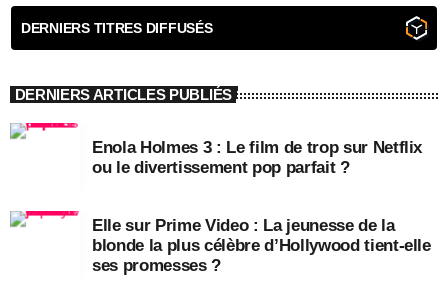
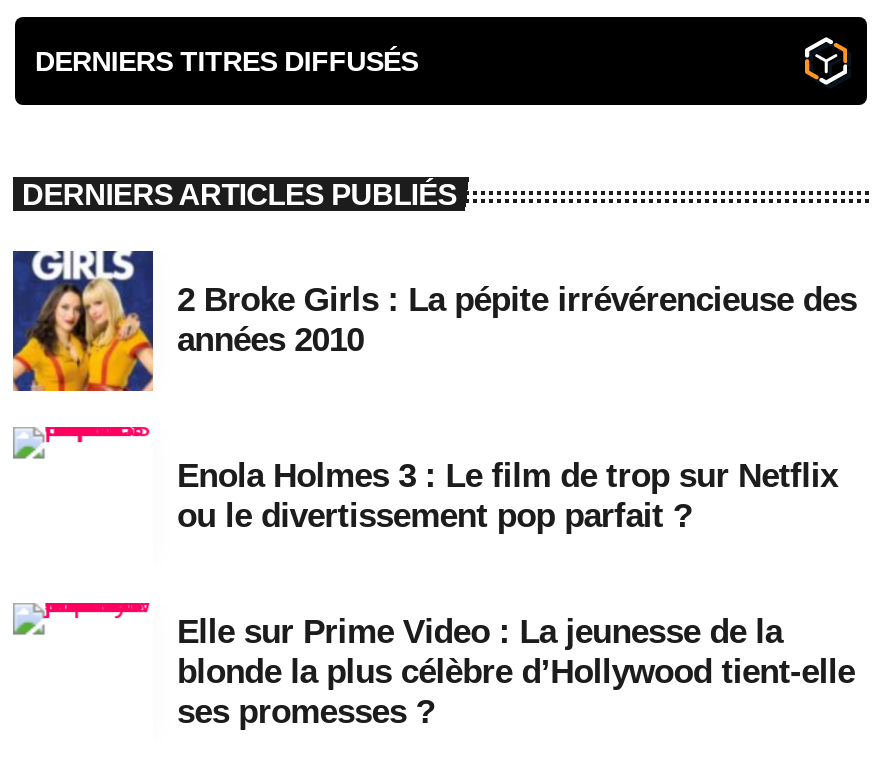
+ [image]
+ 2 Broke Girls : La pépite irrévérencieuse des
+ années 2010
